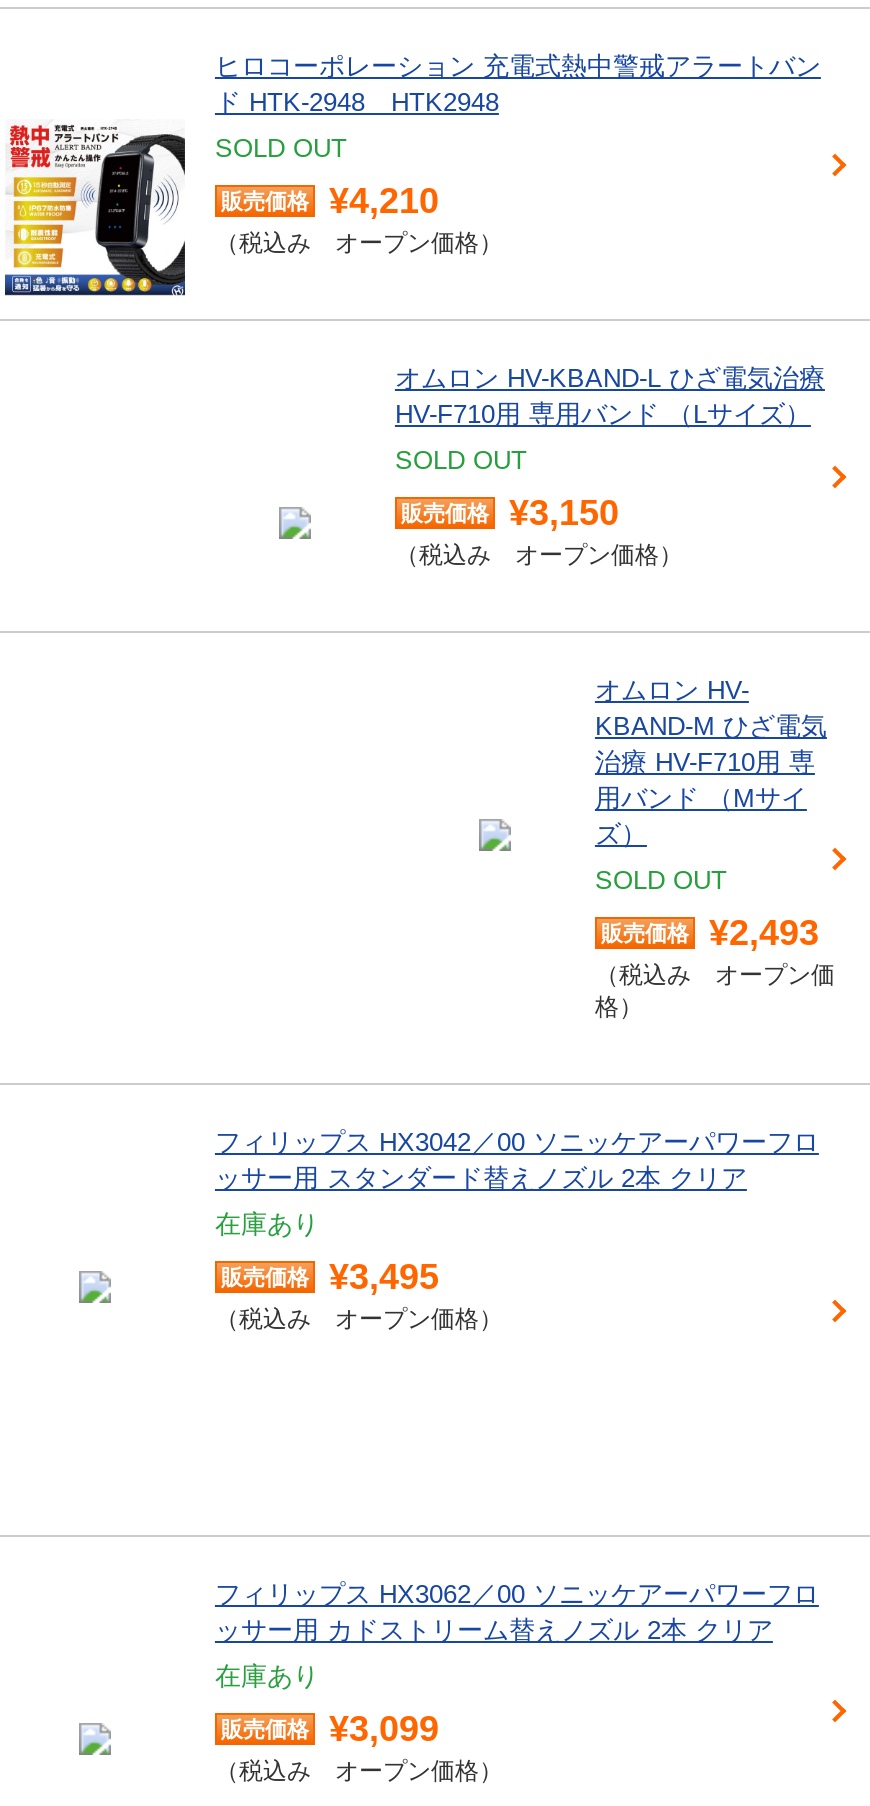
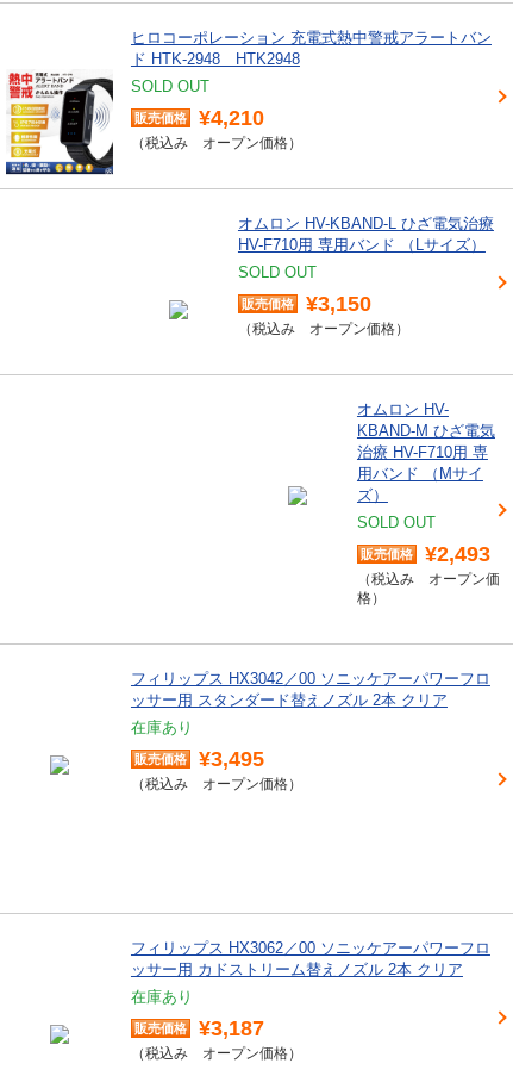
- ¥3,099
+ ¥3,187
